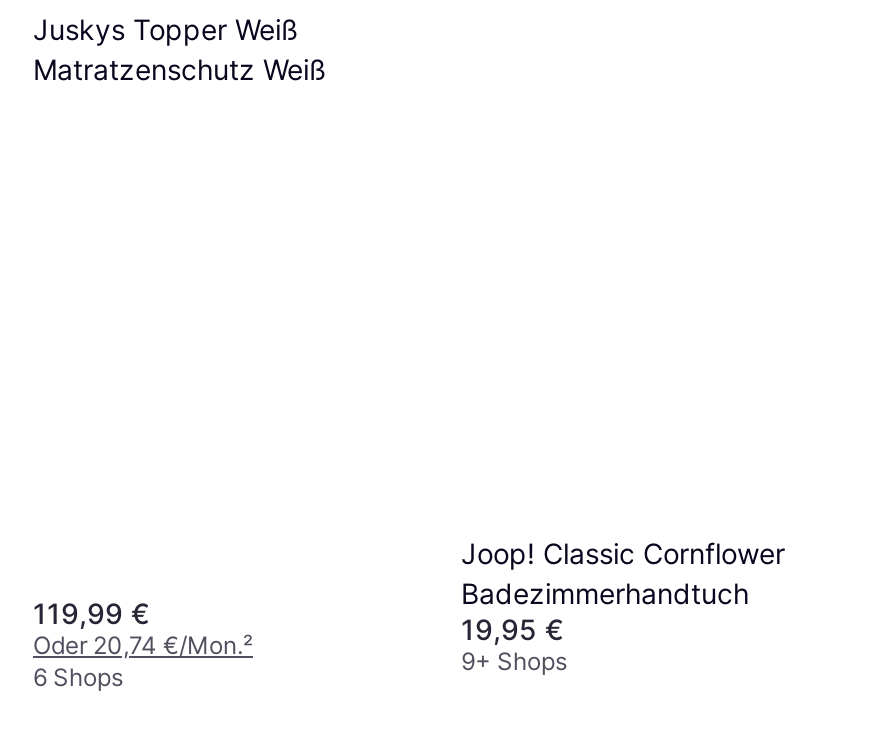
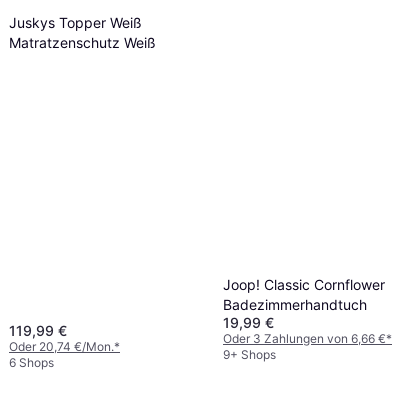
- 19,95 €
+ 19,99 €
+ Oder 3 Zahlungen von 6,66 €*

- Oder 20,74 €/Mon.²
+ Oder 20,74 €/Mon.*
